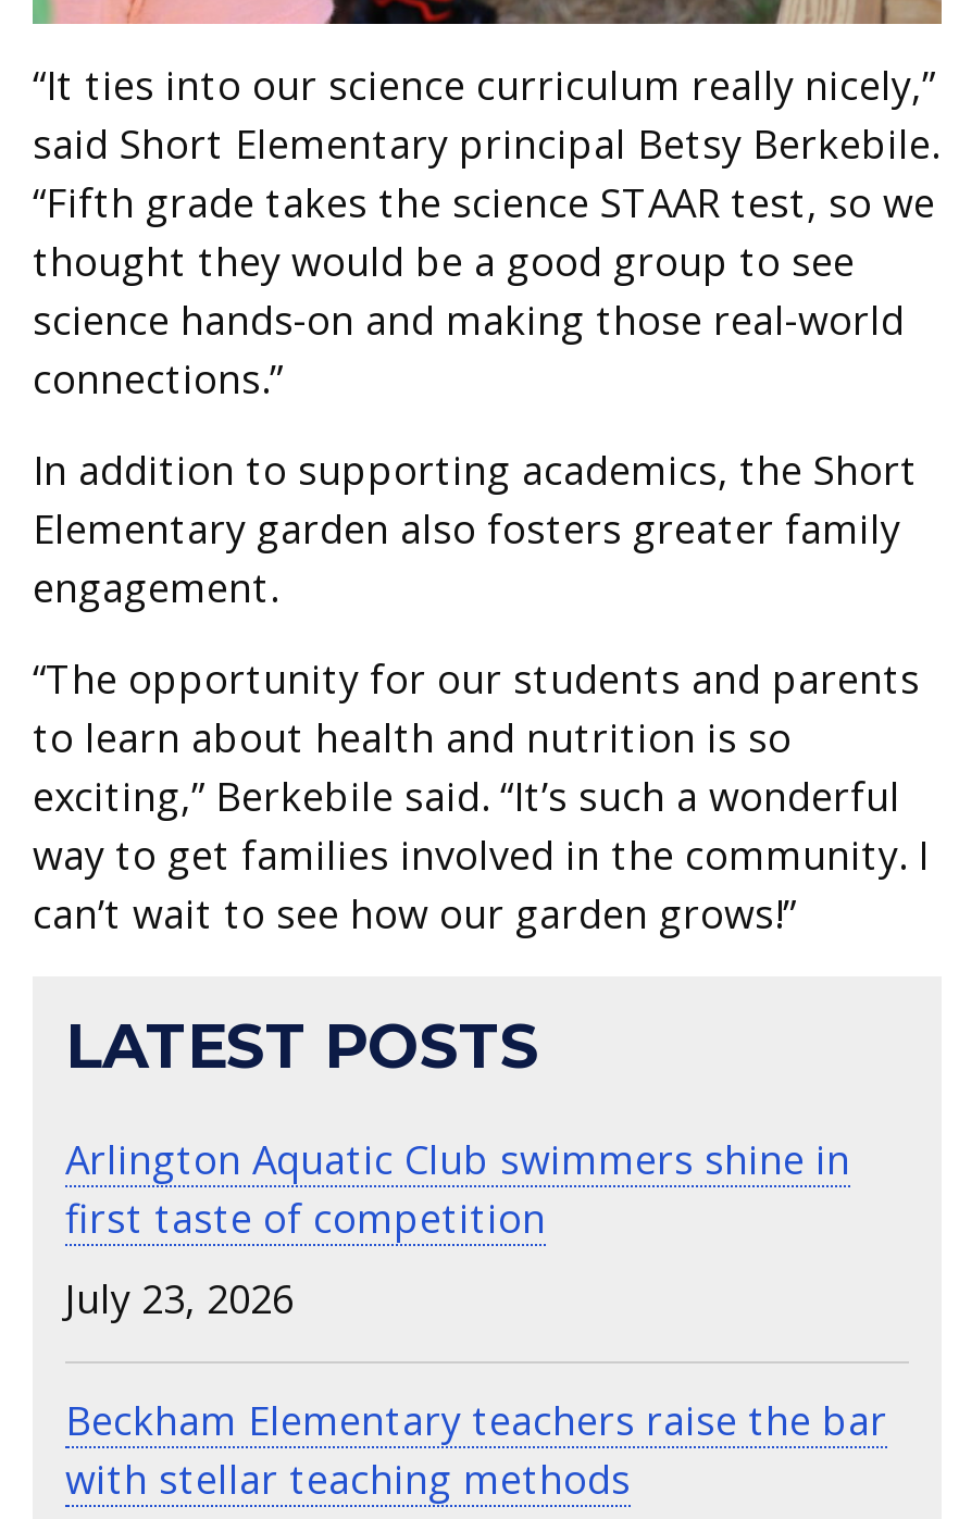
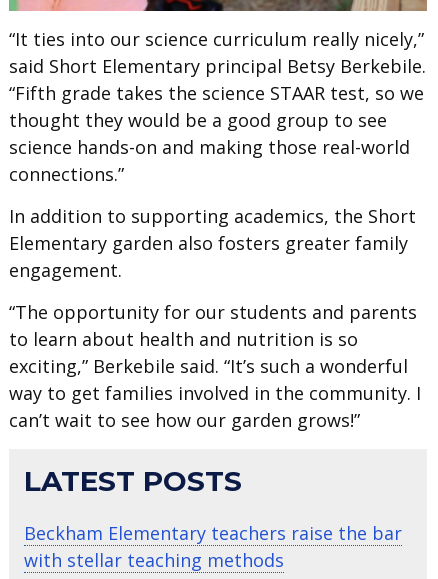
- Arlington Aquatic Club swimmers shine in
- first taste of competition
- July 23, 2026
